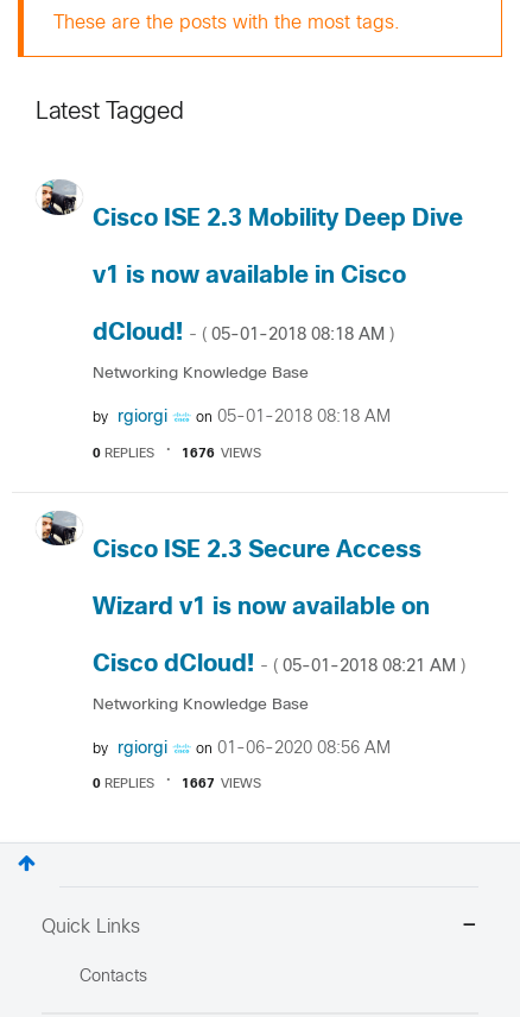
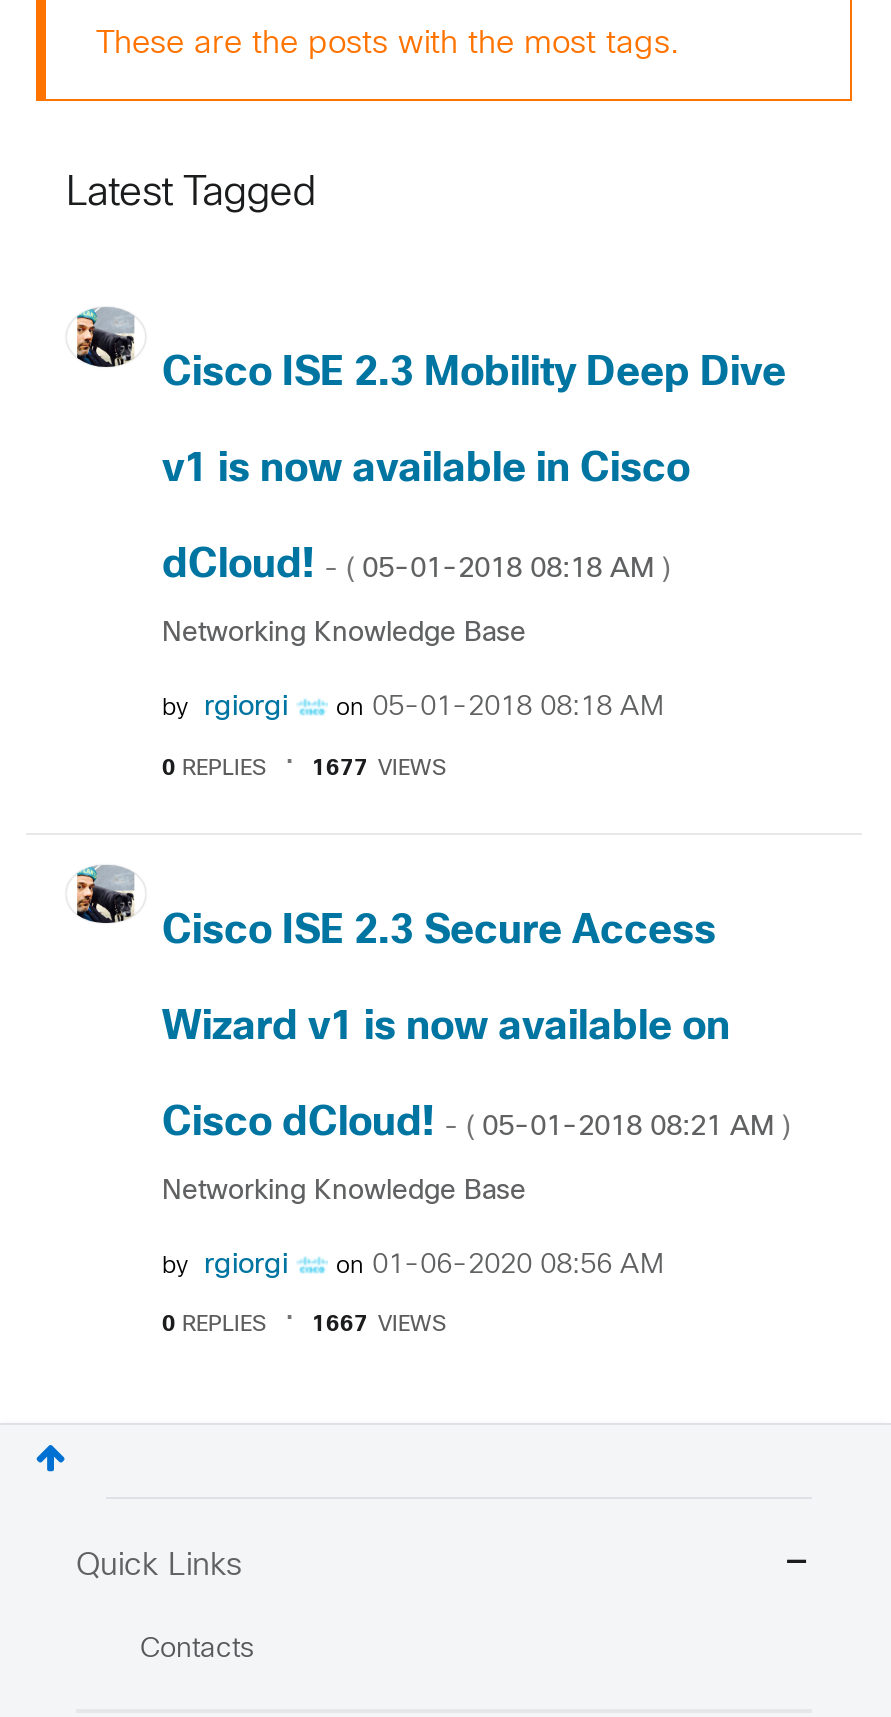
- 1676 VIEWS
+ 1677 VIEWS
